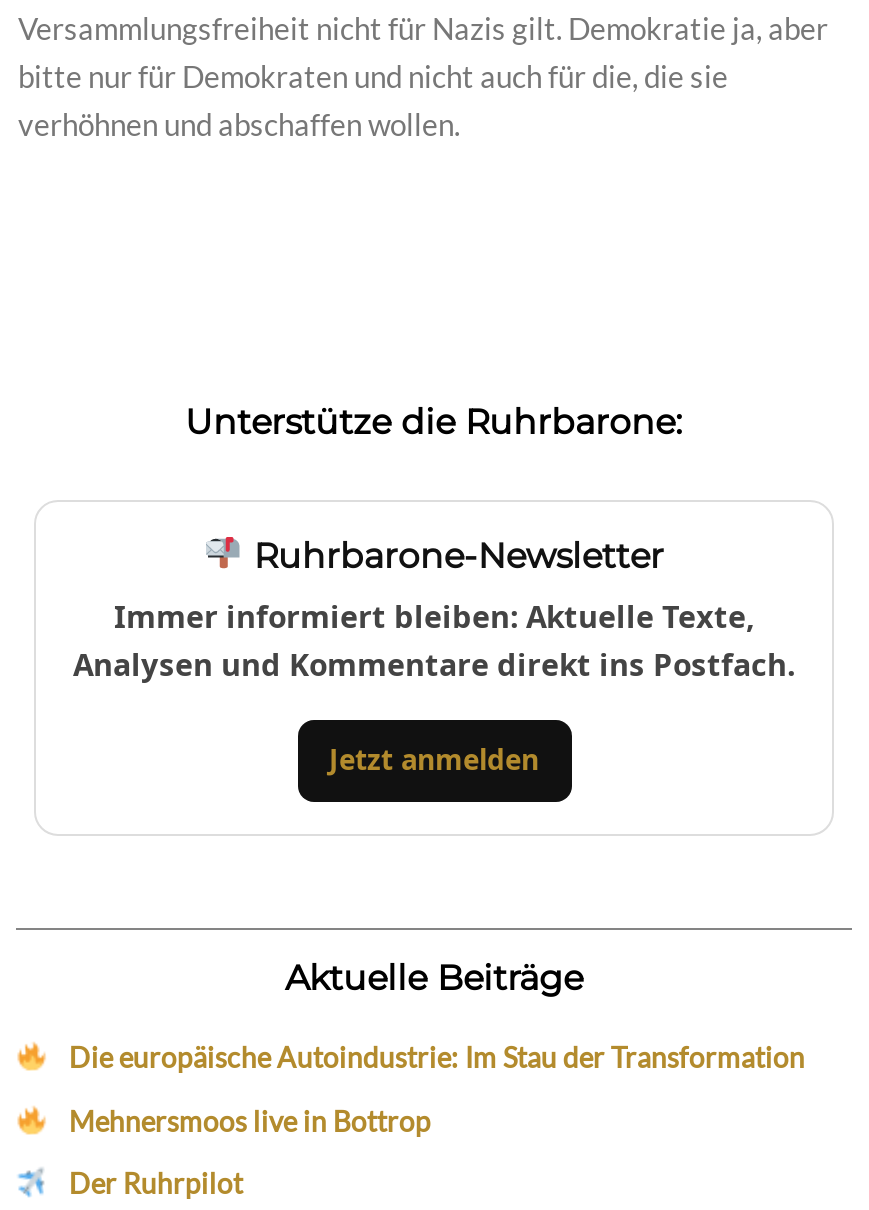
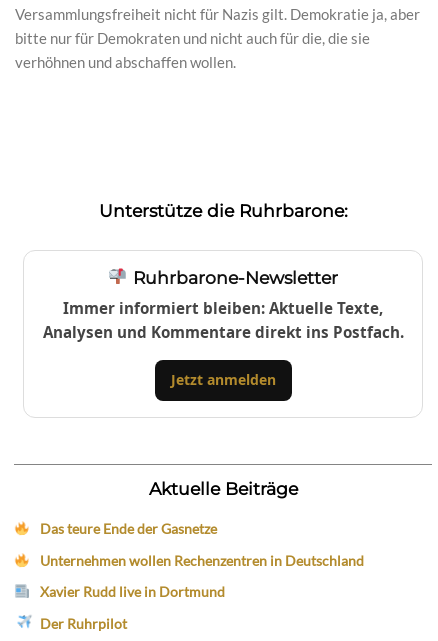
- Die europäische Autoindustrie: Im Stau der Transformation
- Mehnersmoos live in Bottrop
+ Das teure Ende der Gasnetze
+ Unternehmen wollen Rechenzentren in Deutschland
+ Xavier Rudd live in Dortmund
